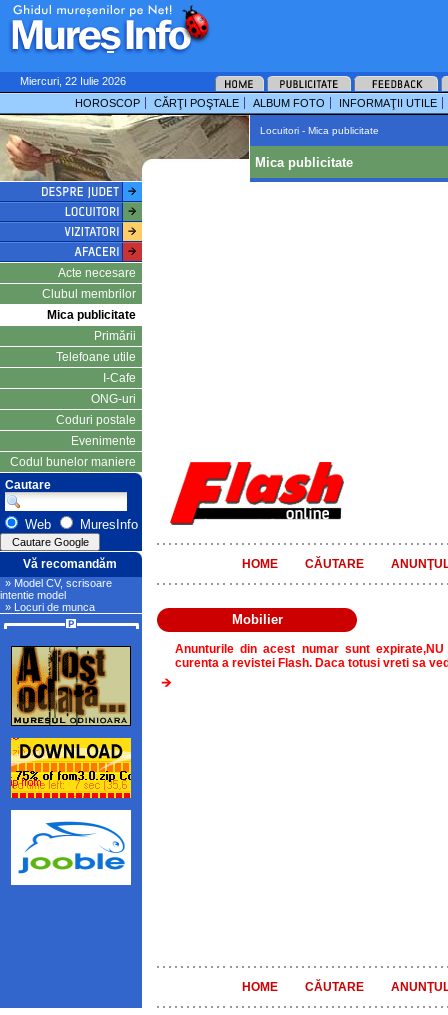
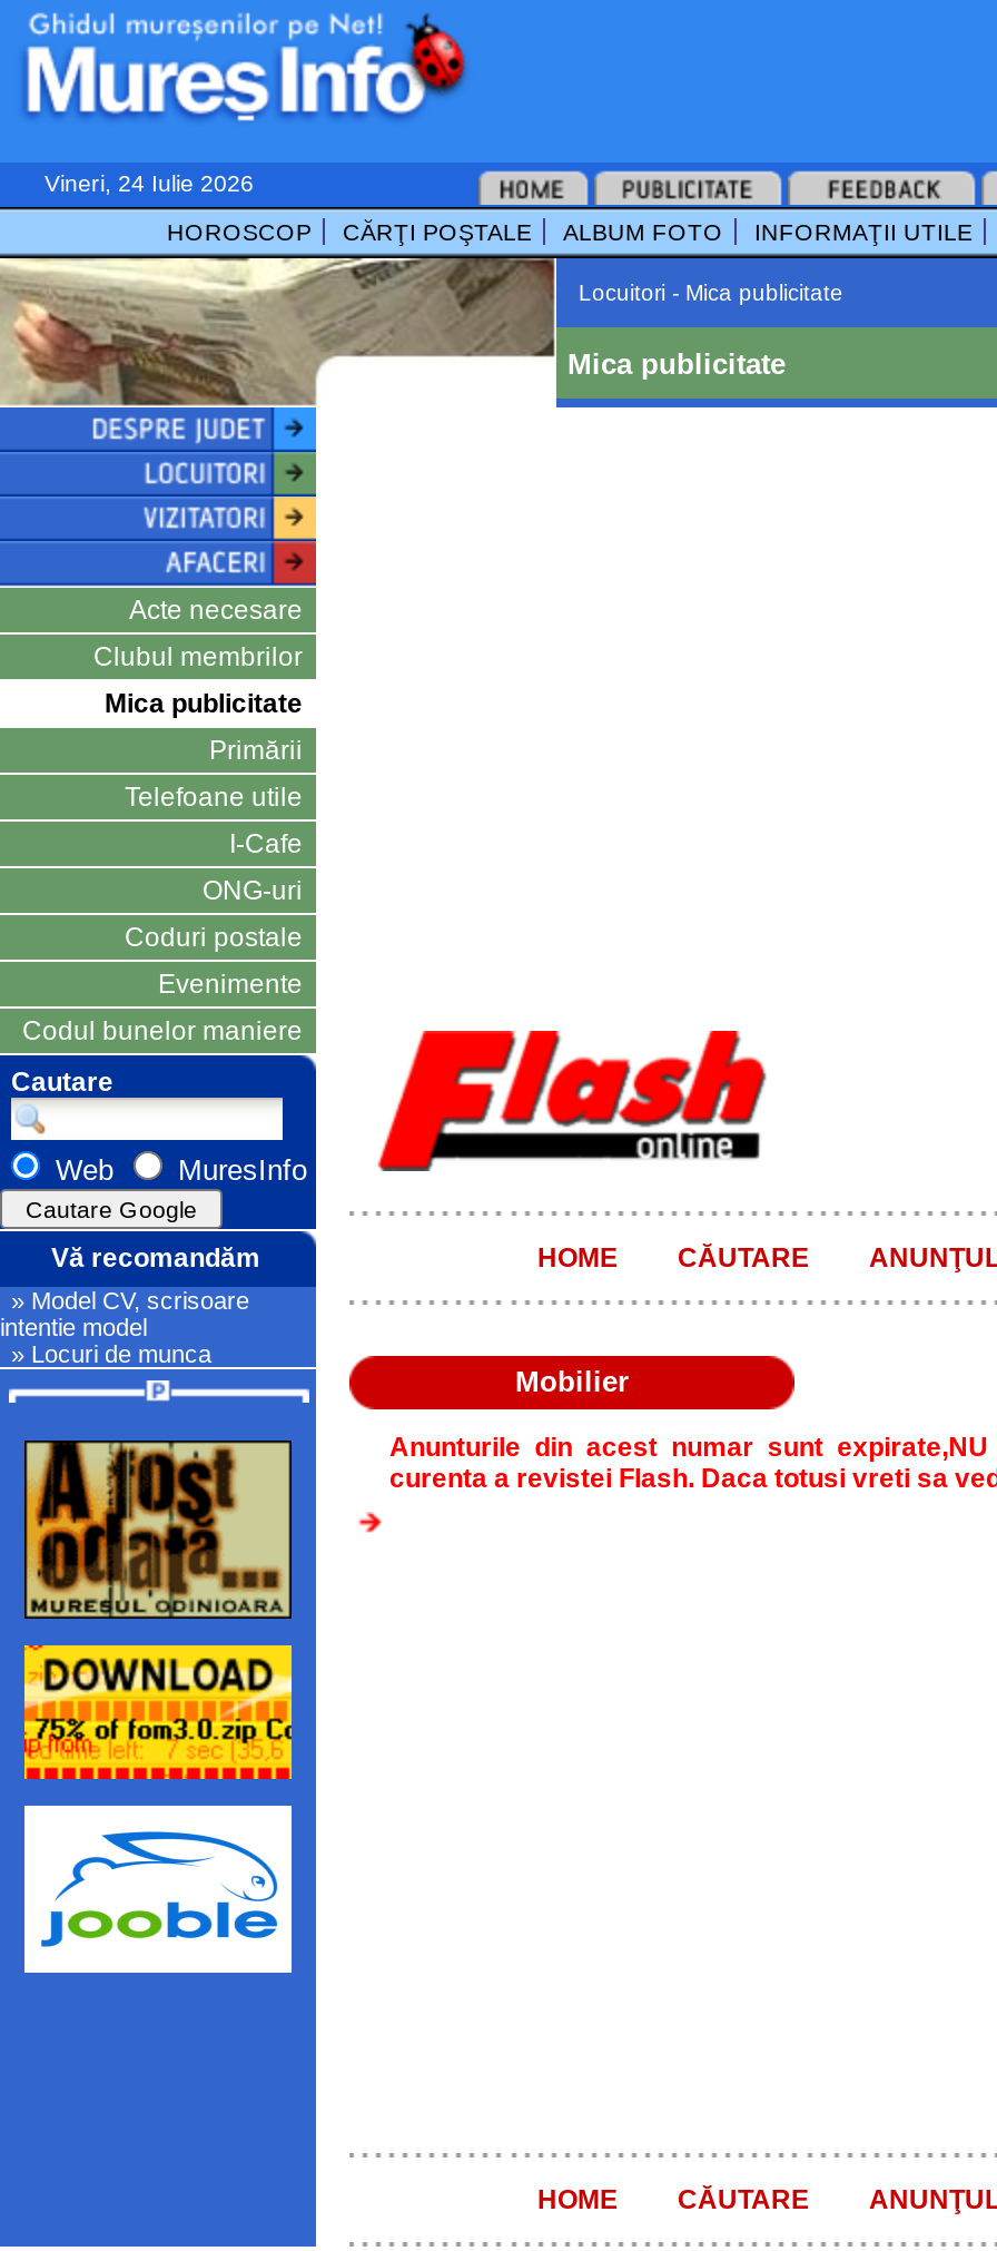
- Miercuri, 22 Iulie 2026
+ Vineri, 24 Iulie 2026
